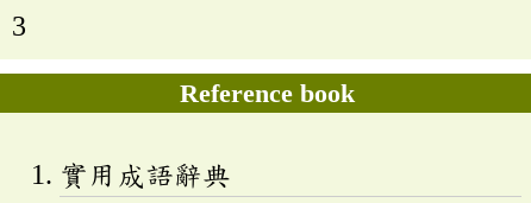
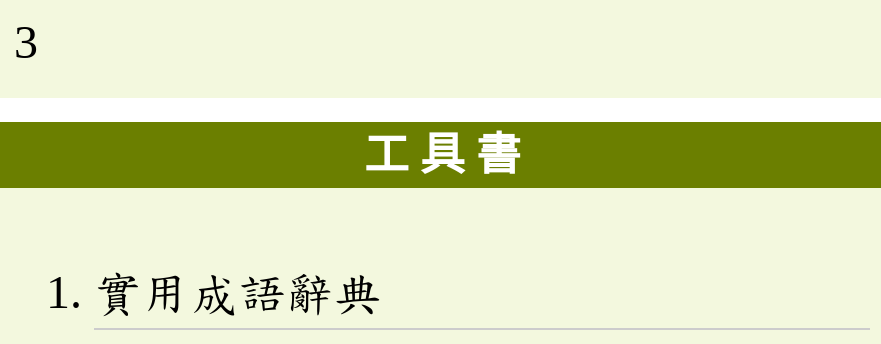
- Reference book
+ 工 具 書
